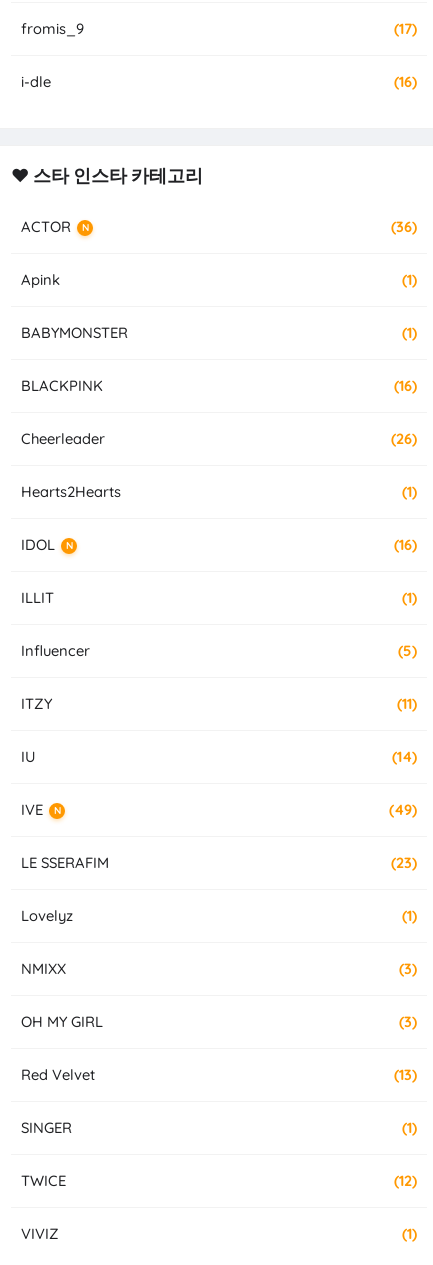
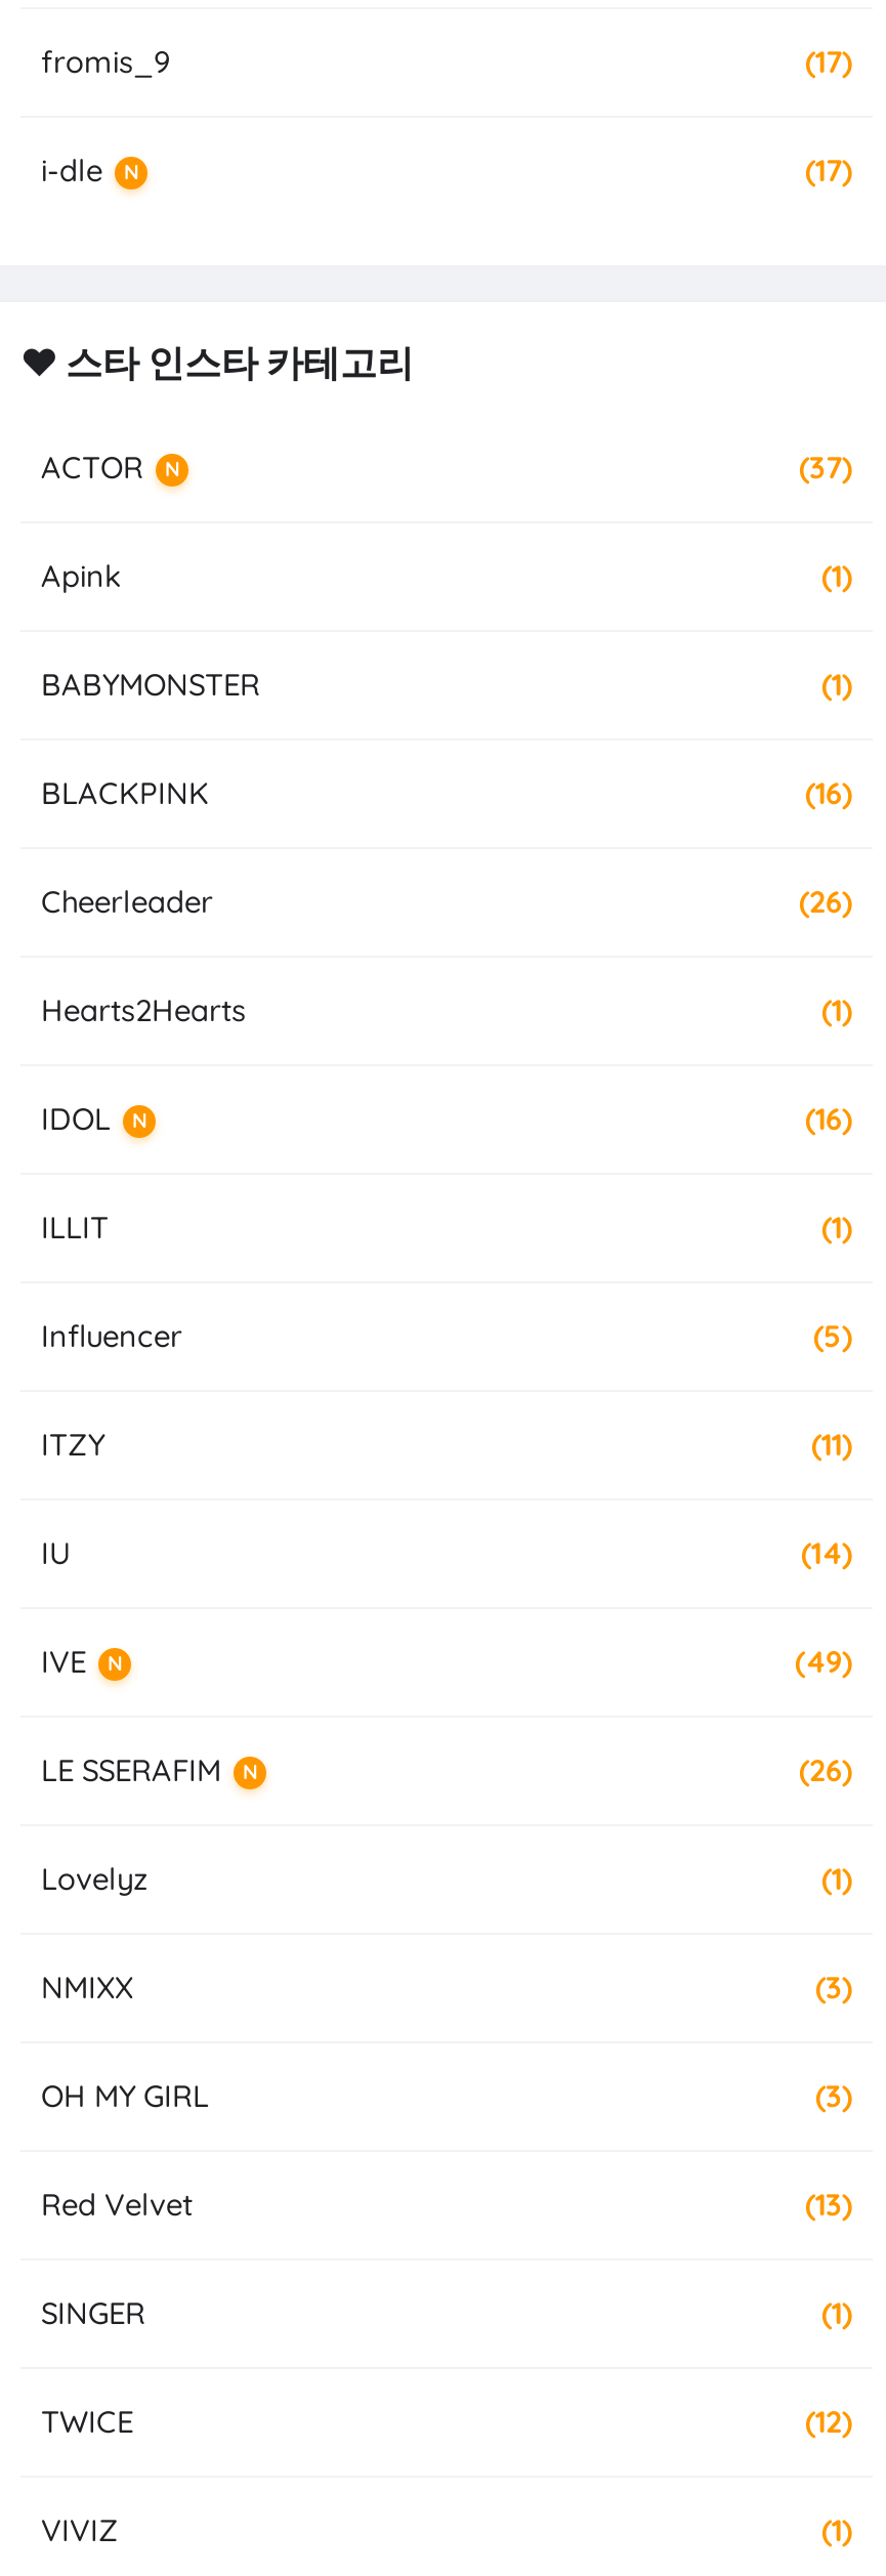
- (16)
+ N
+ (17)

- (36)
+ (37)

- (23)
+ N
+ (26)
